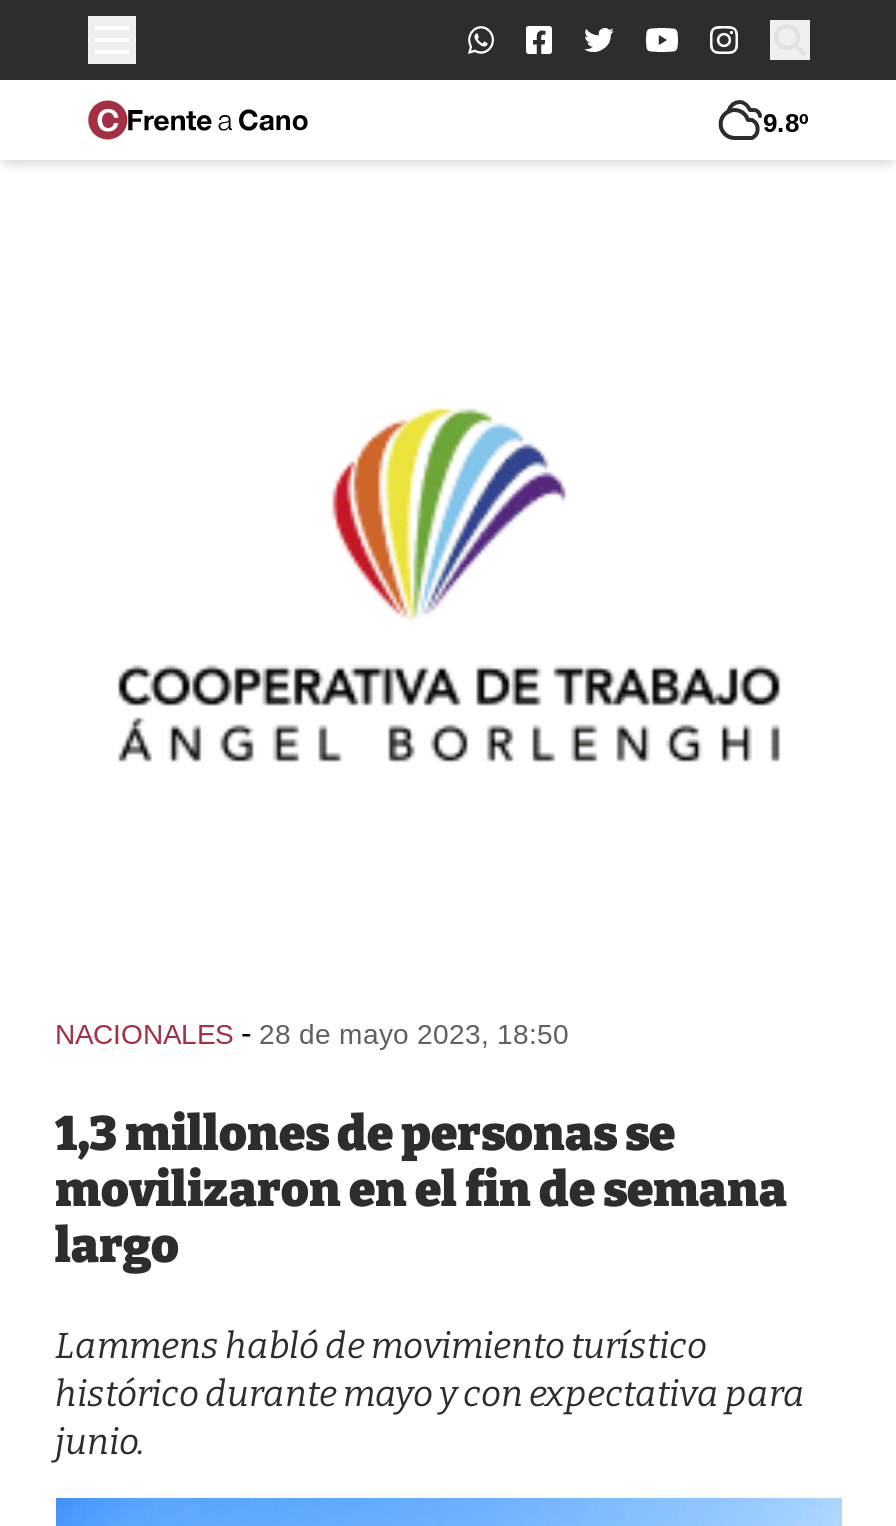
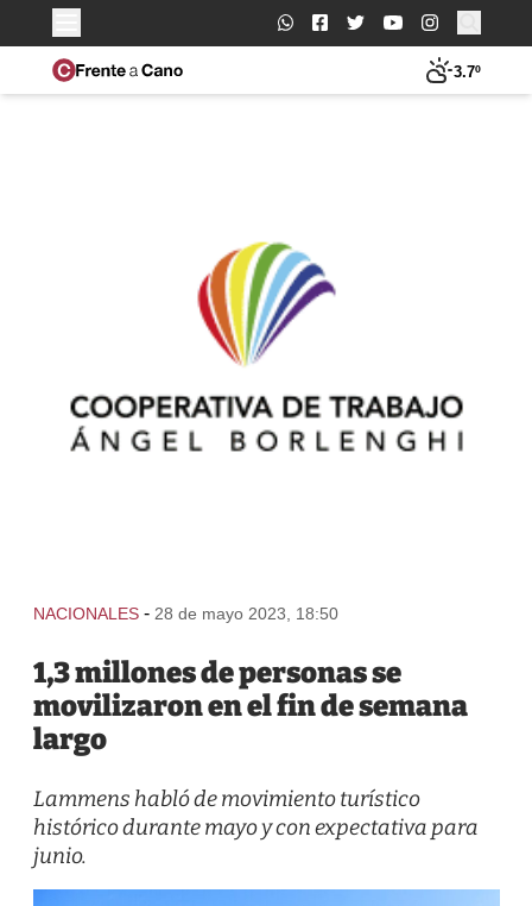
- 9.8º
+ 3.7º
